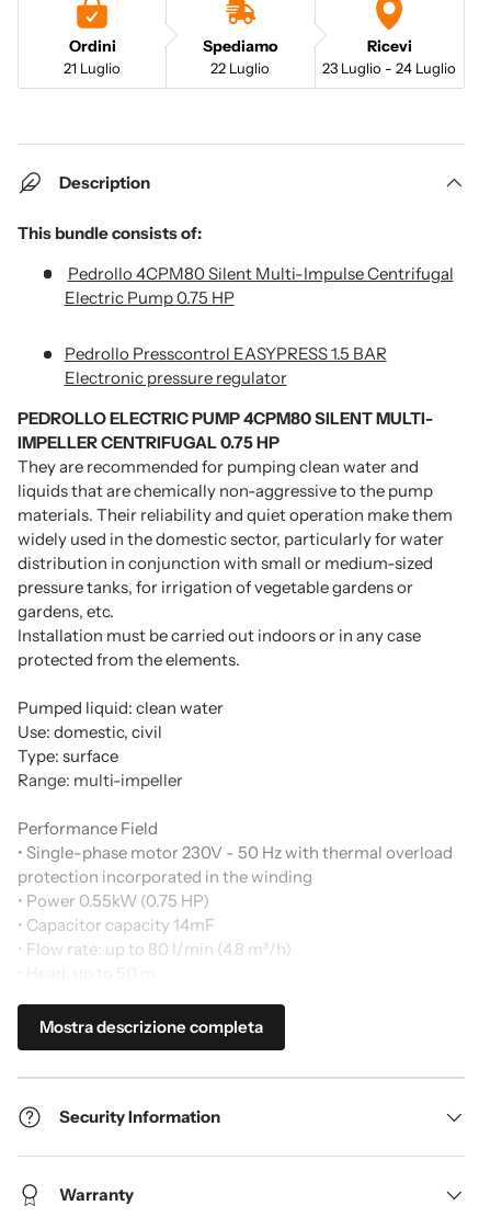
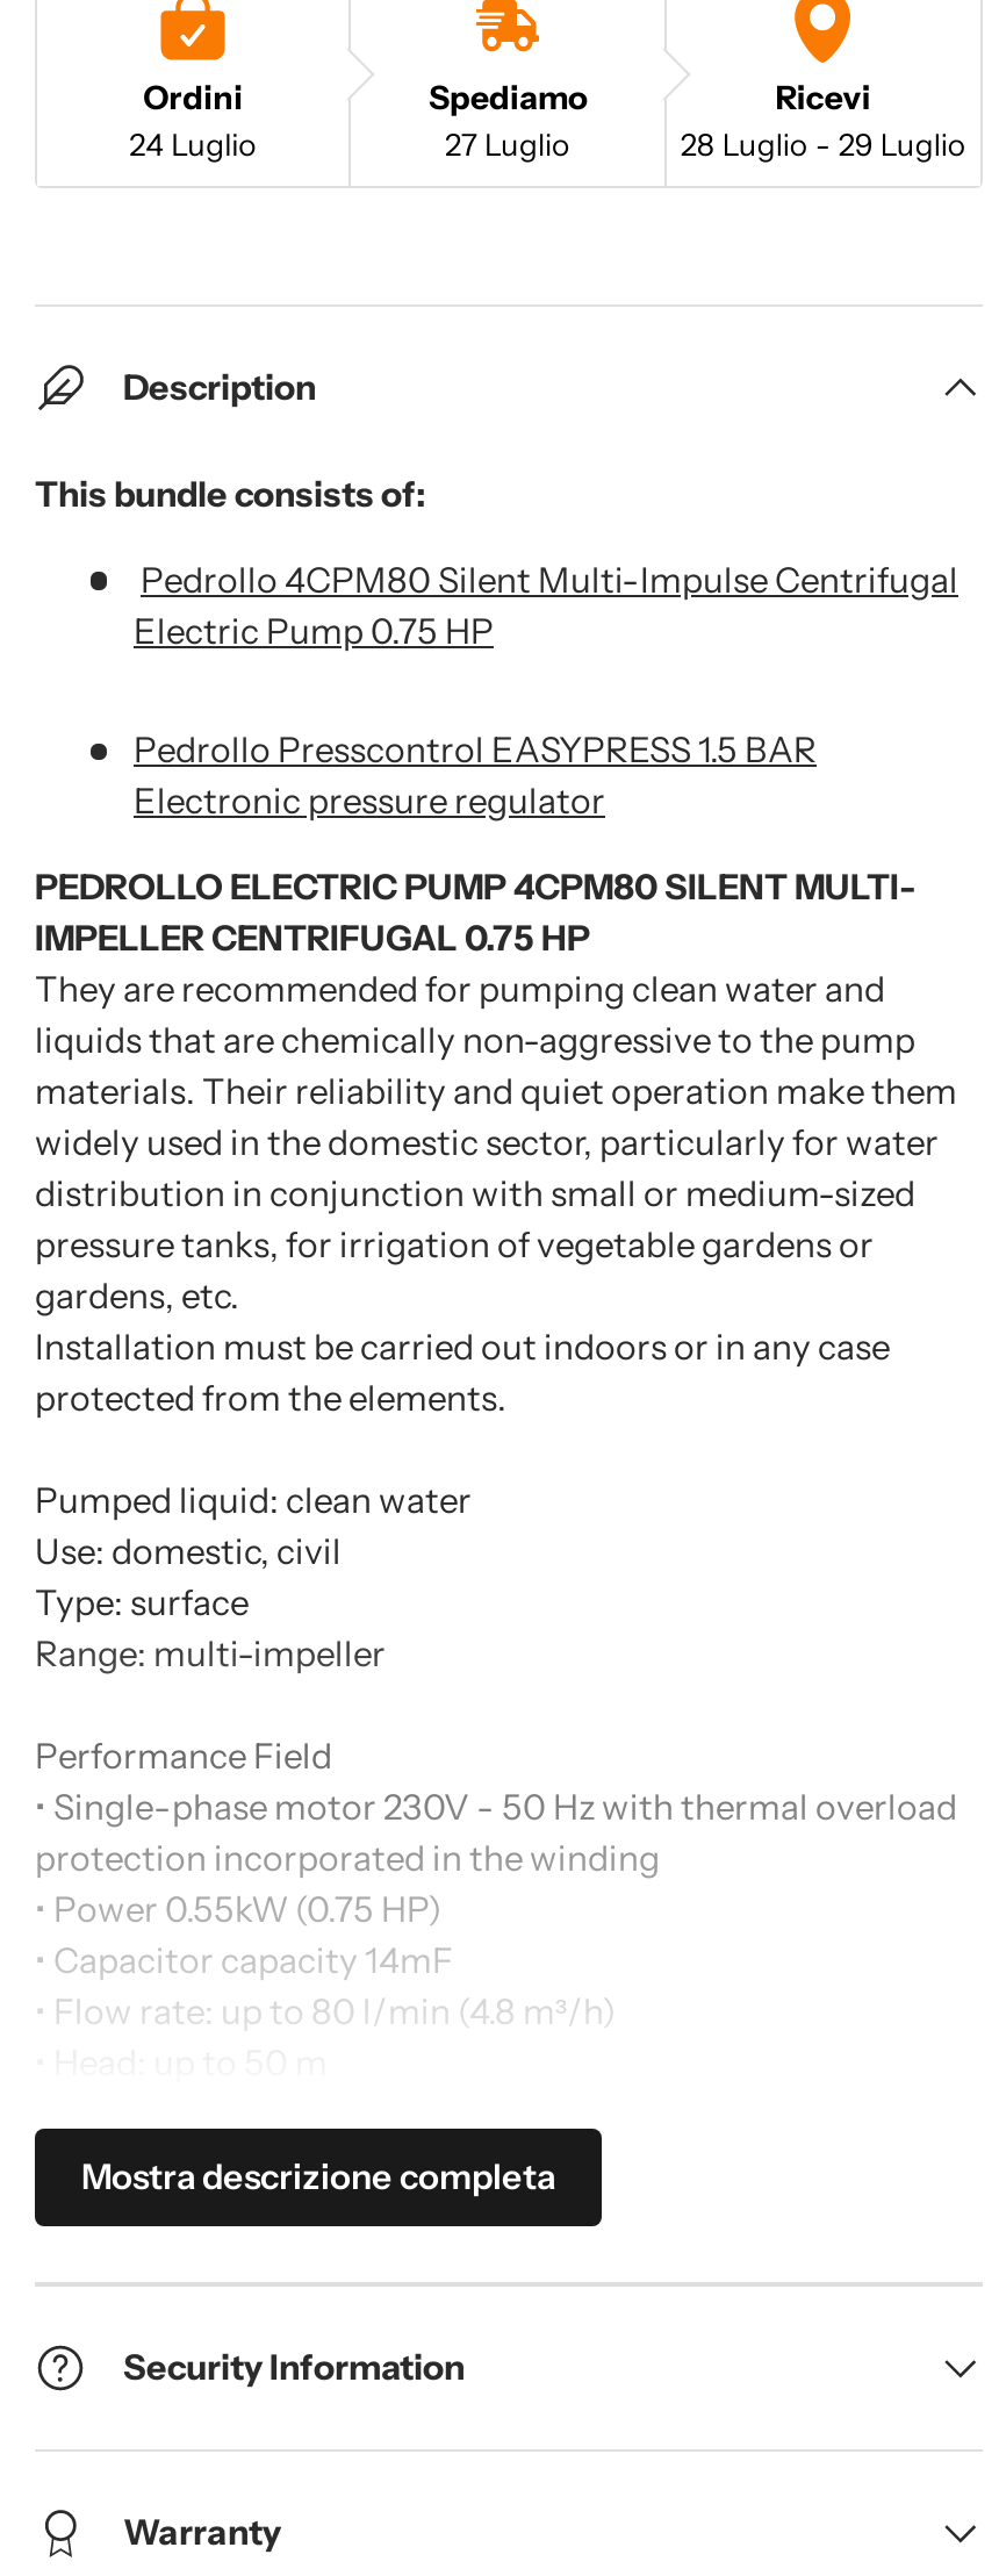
- 21 Luglio
+ 24 Luglio

- 22 Luglio
+ 27 Luglio

- 23 Luglio - 24 Luglio
+ 28 Luglio - 29 Luglio
